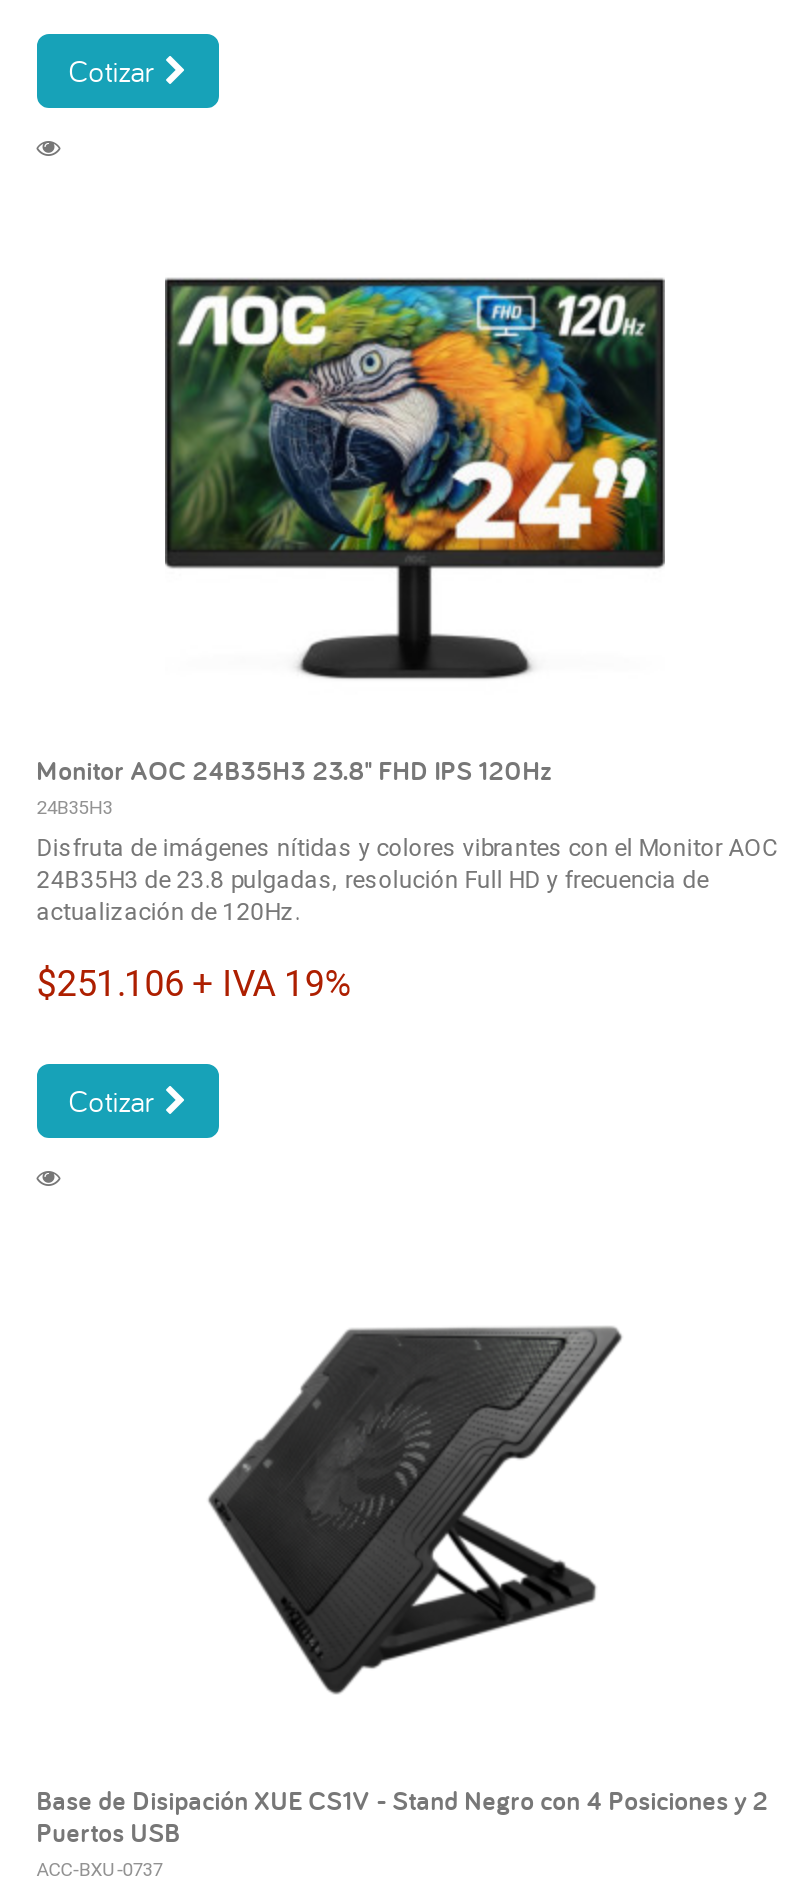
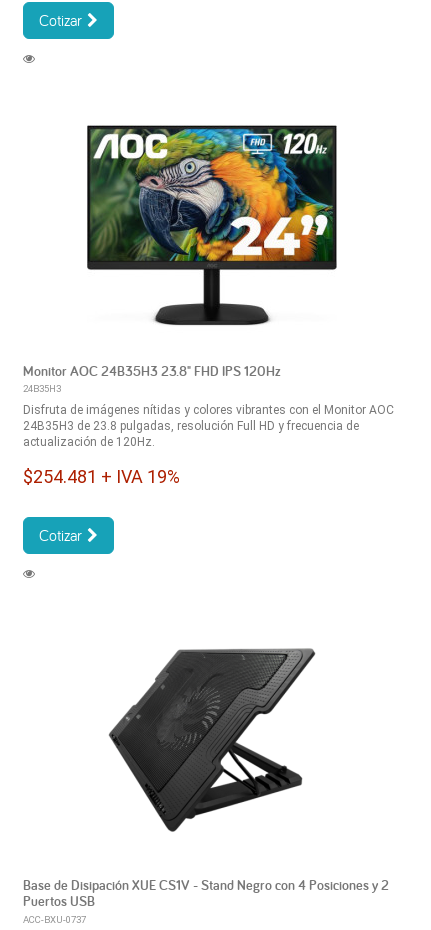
- $251.106 + IVA 19%
+ $254.481 + IVA 19%
